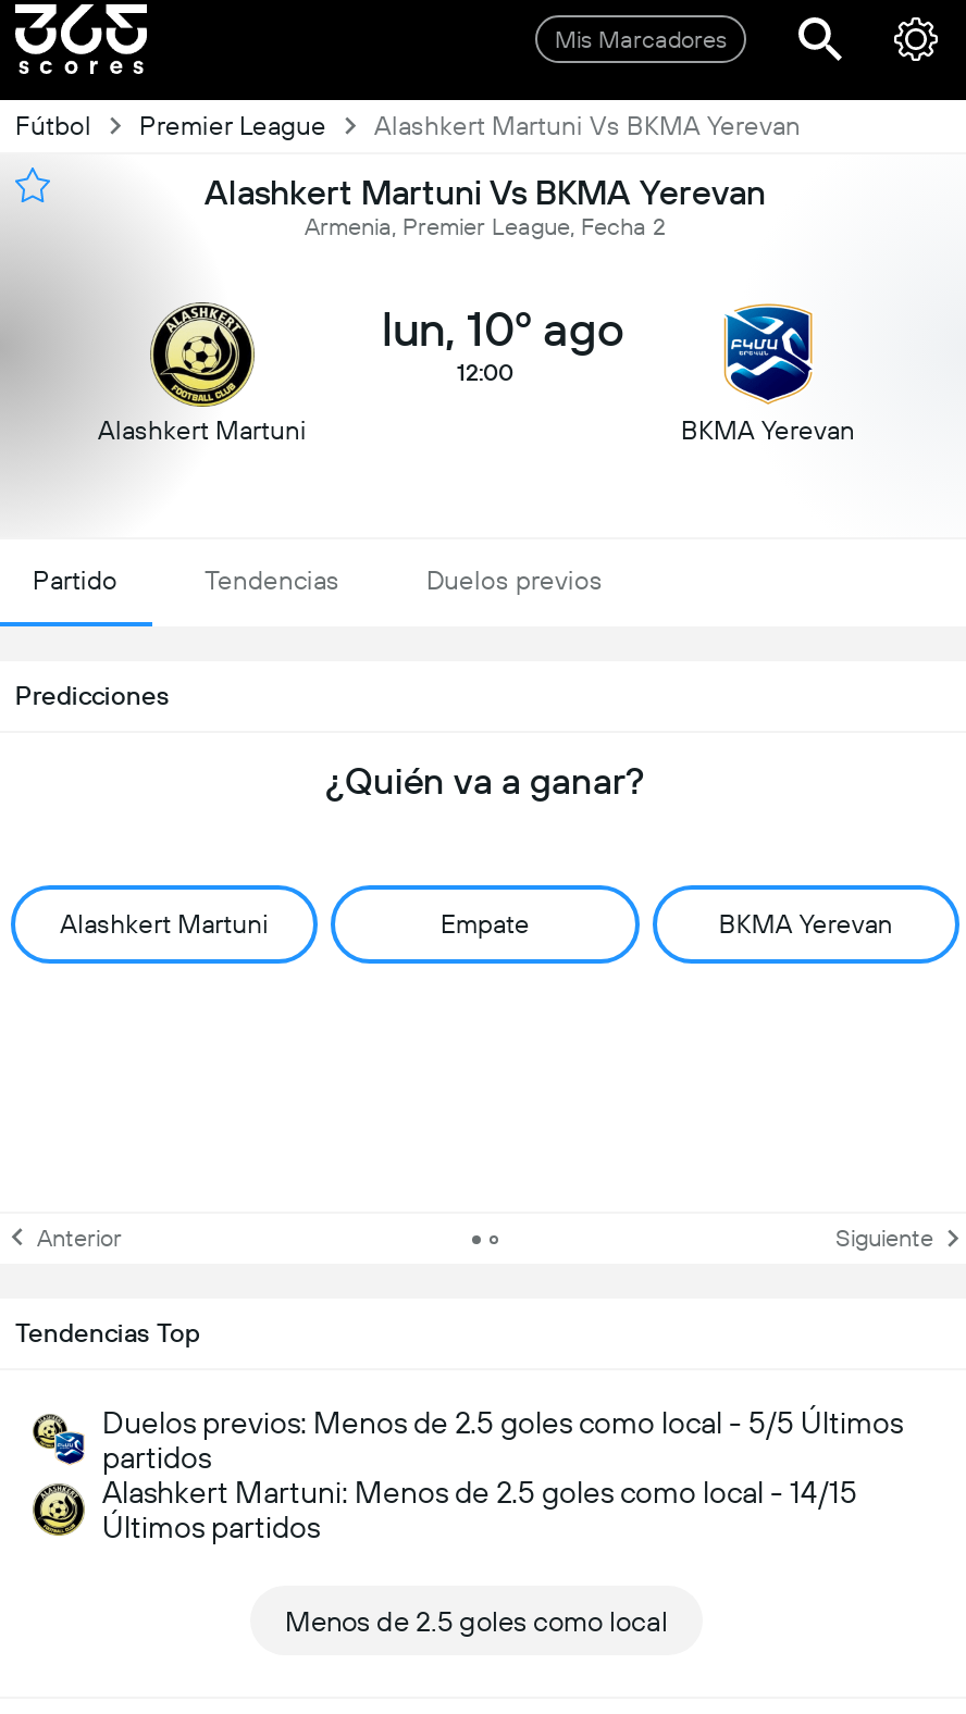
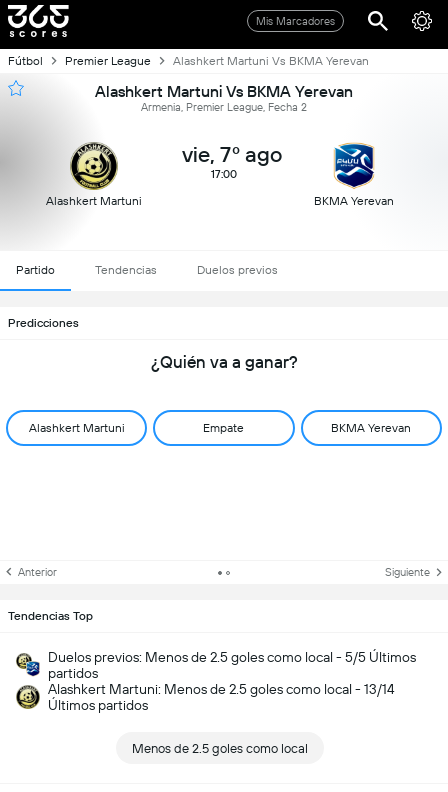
- lun, 10º ago
+ vie, 7º ago

- 12:00
+ 17:00

- Alashkert Martuni: Menos de 2.5 goles como local - 14/15
+ Alashkert Martuni: Menos de 2.5 goles como local - 13/14
